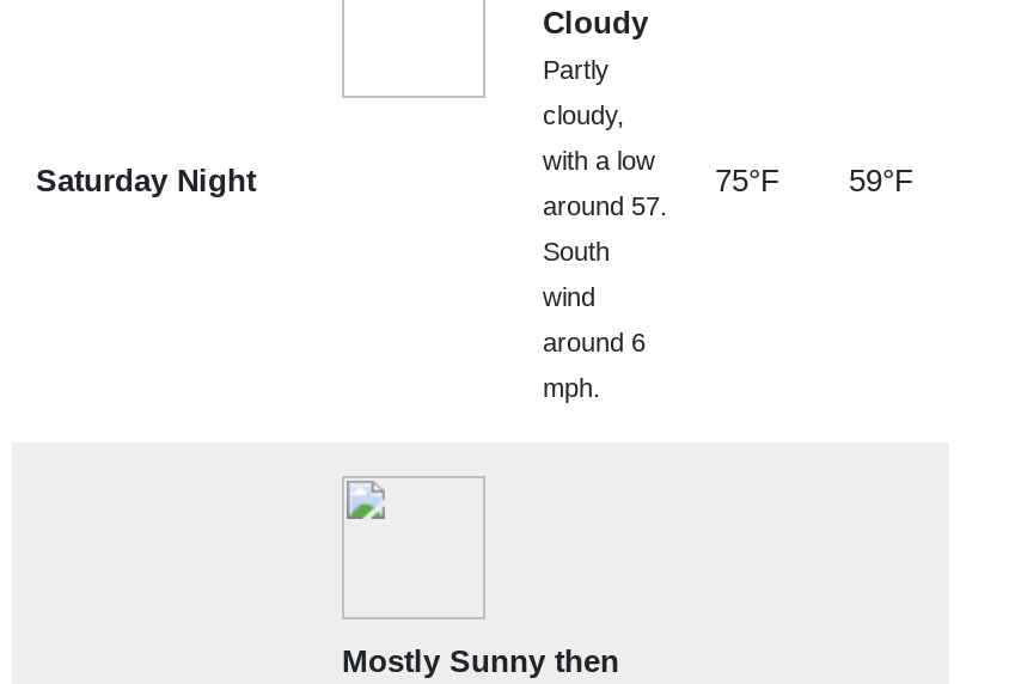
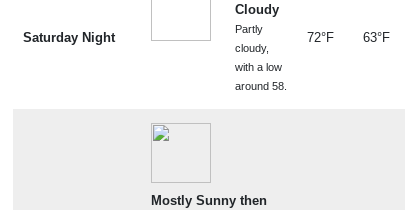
- 75°F
- 59°F
+ 72°F
+ 63°F

- around 57.
- South
- wind
- around 6
- mph.
+ around 58.
